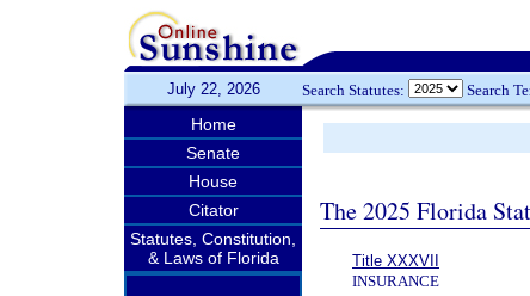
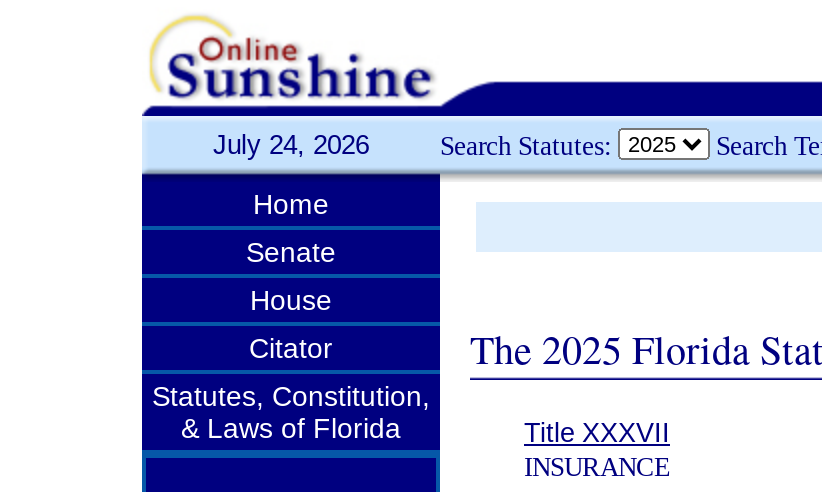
- July 22, 2026
+ July 24, 2026
